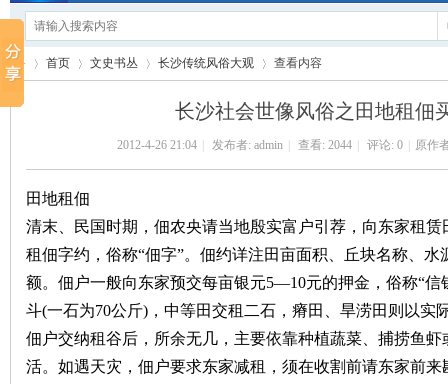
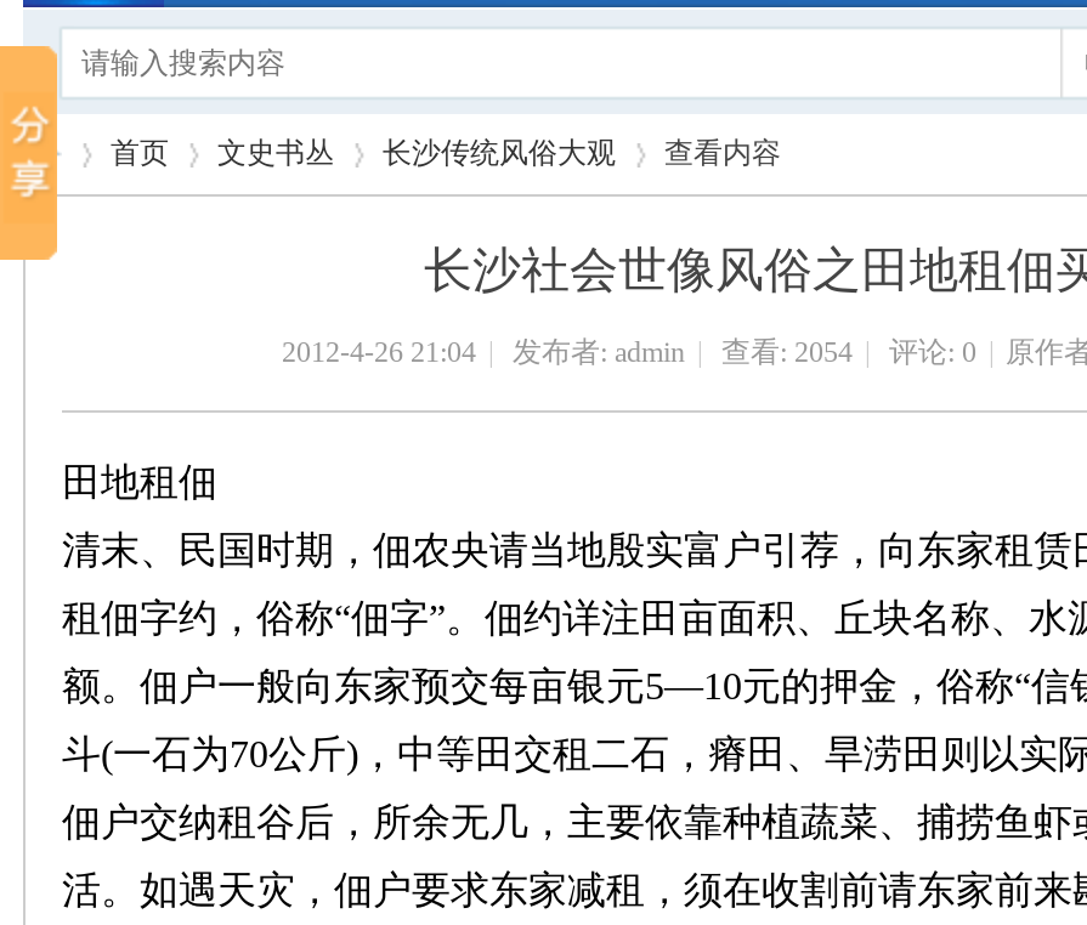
- 查看: 2044
+ 查看: 2054
